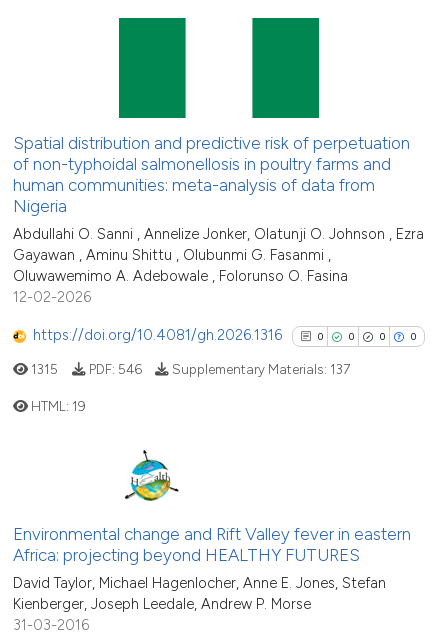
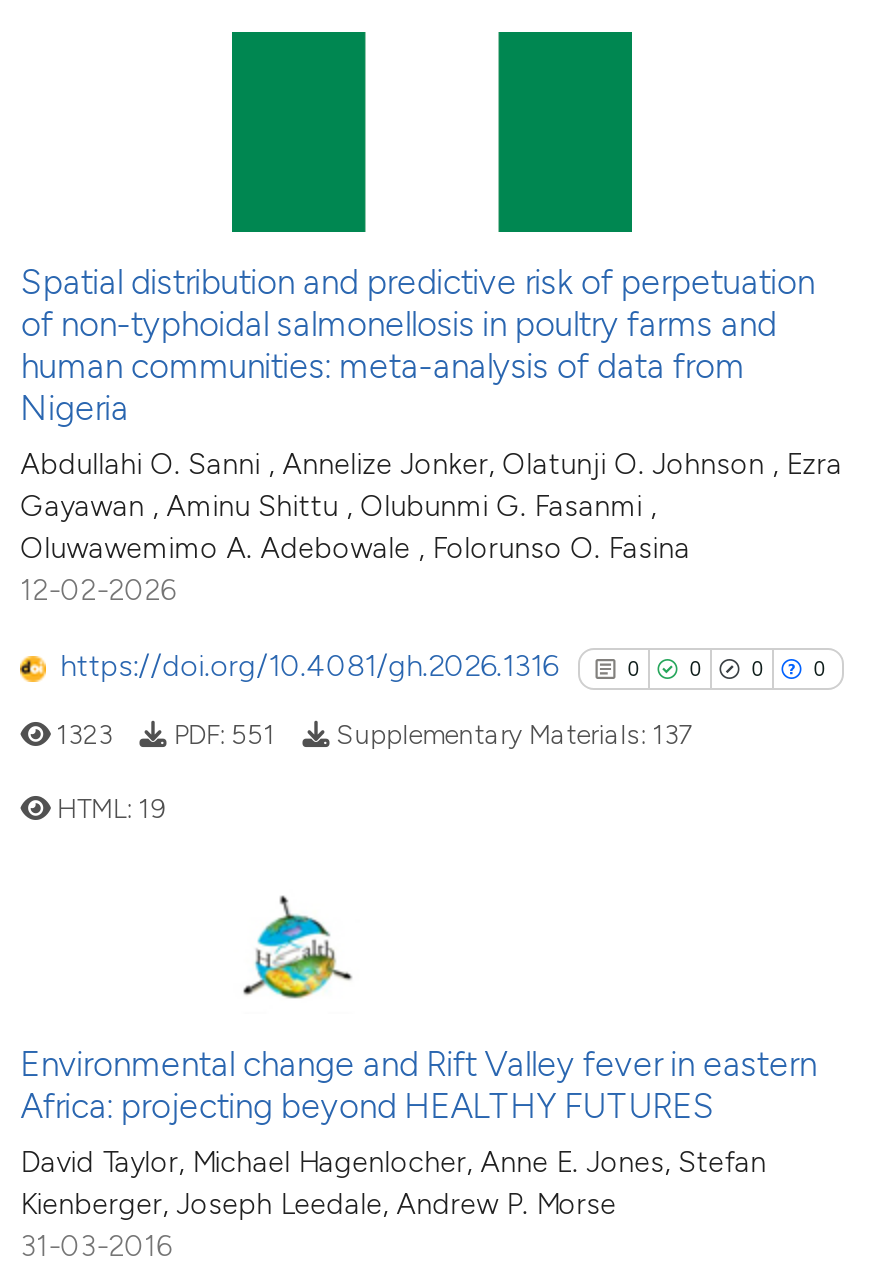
- 1315
+ 1323

- PDF: 546
+ PDF: 551
